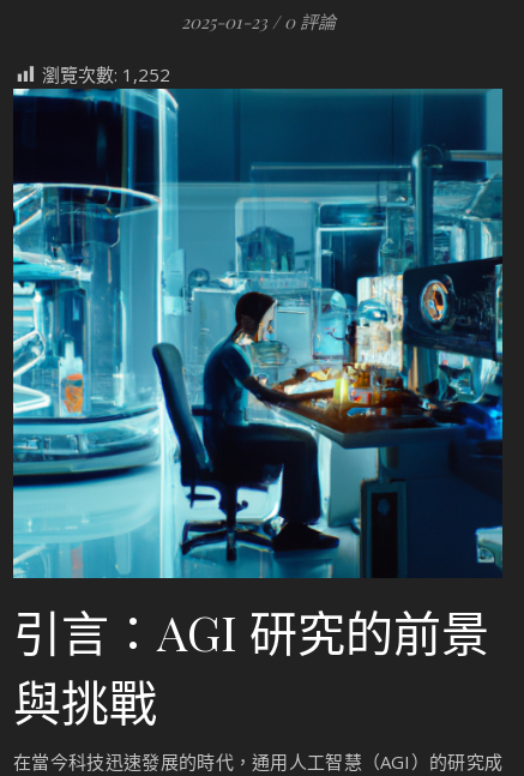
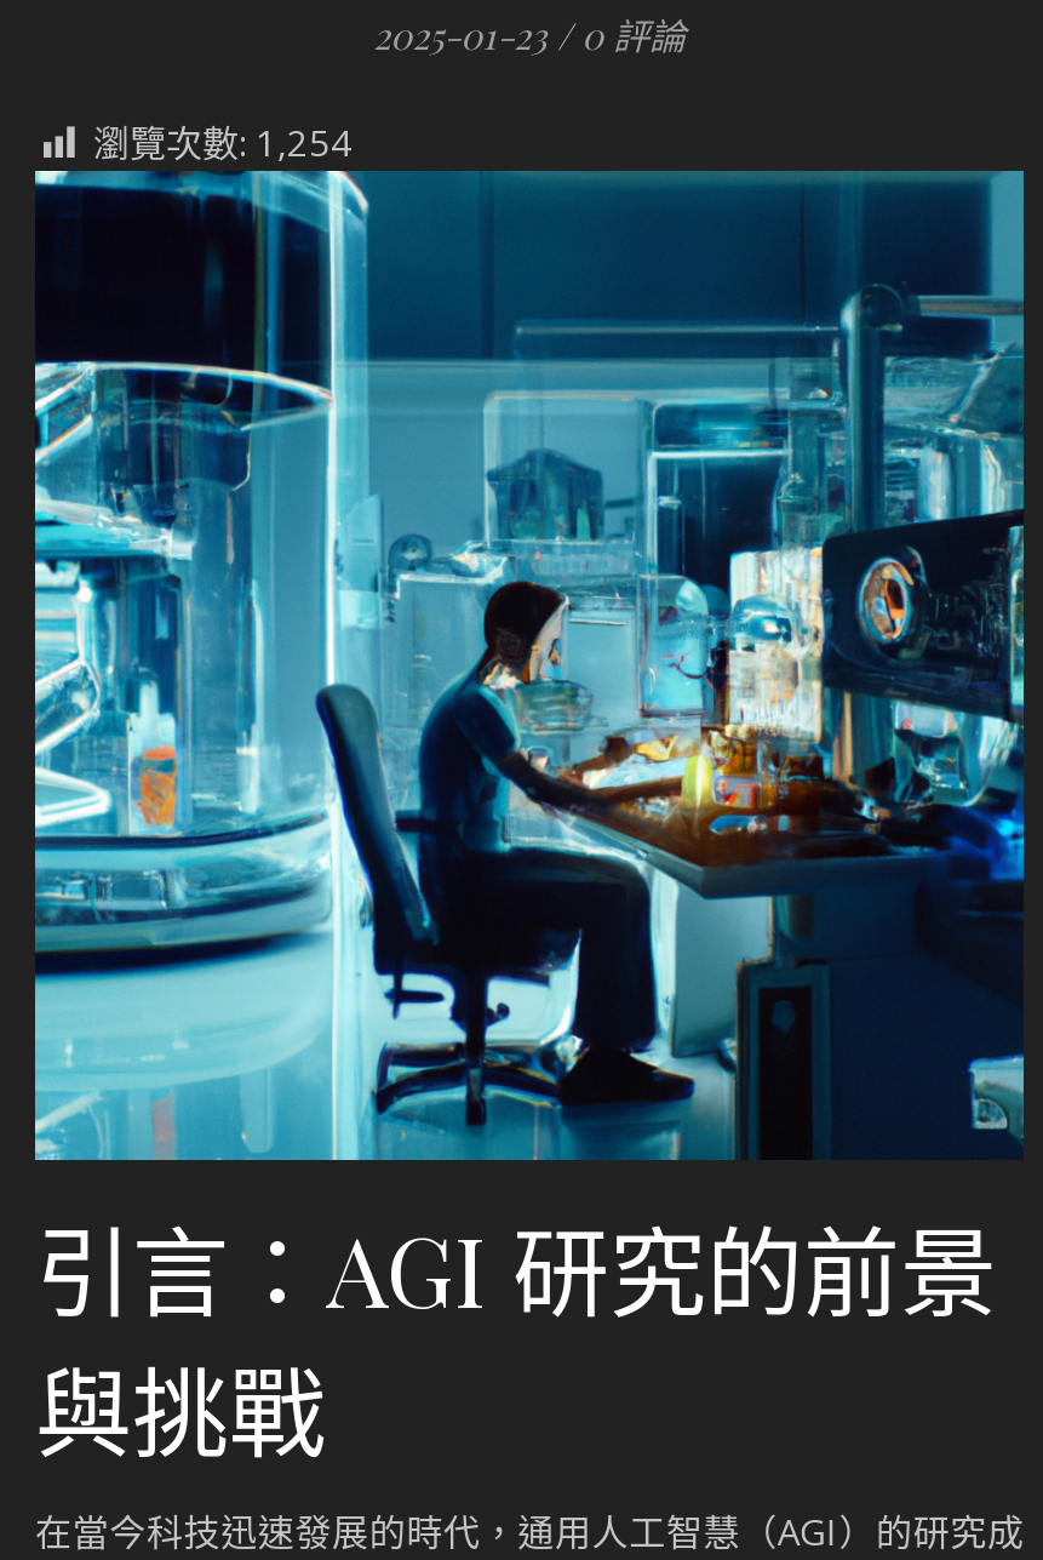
- 瀏覽次數: 1,252
+ 瀏覽次數: 1,254
